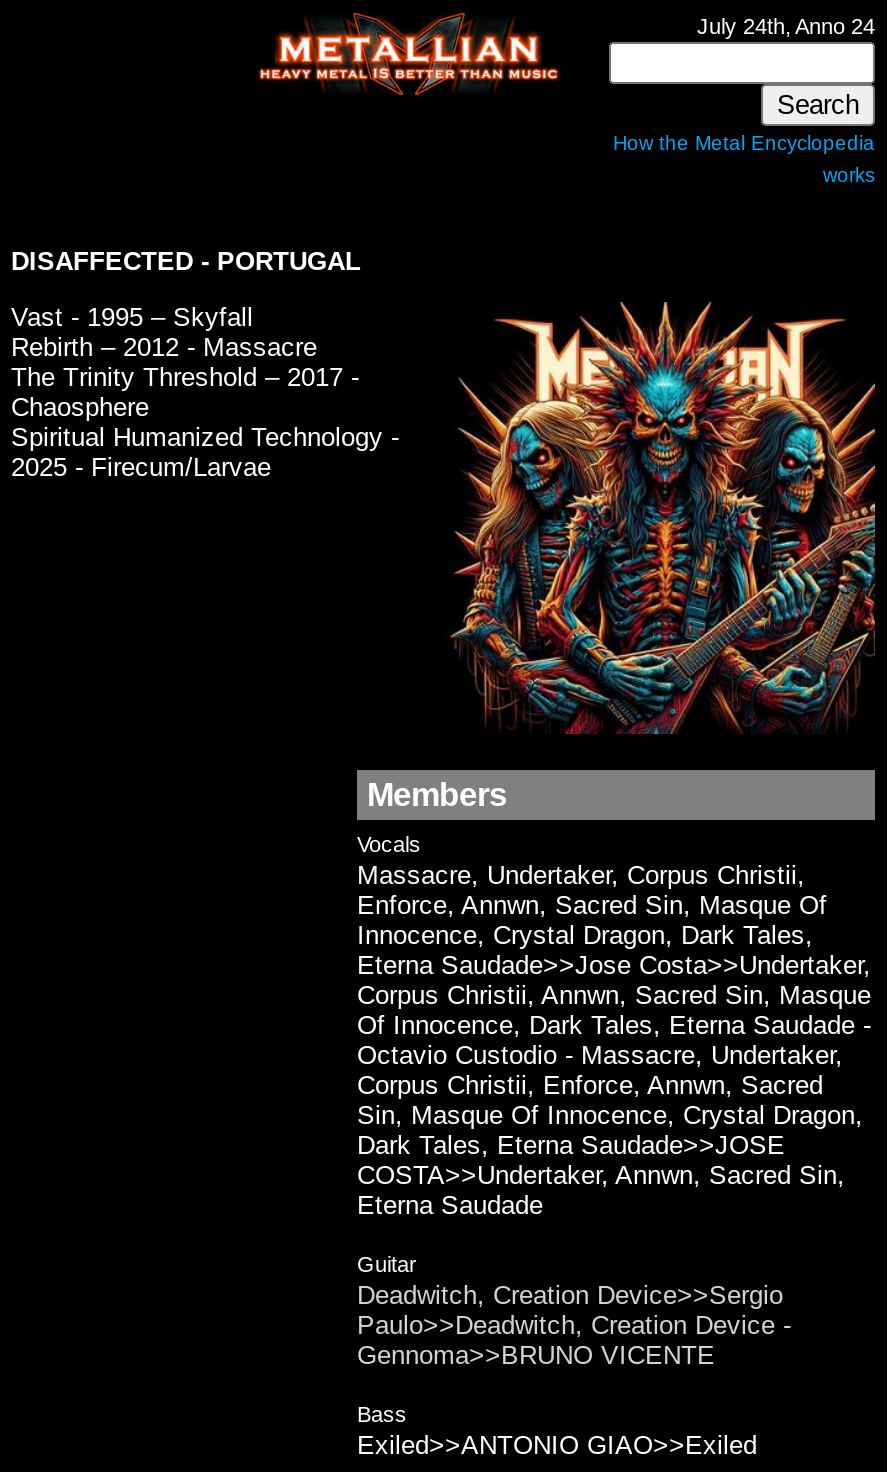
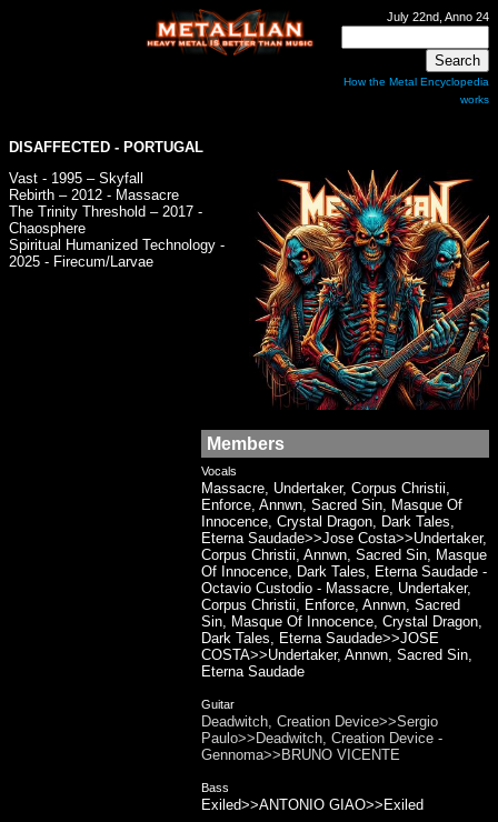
- July 24th, Anno 24
+ July 22nd, Anno 24
